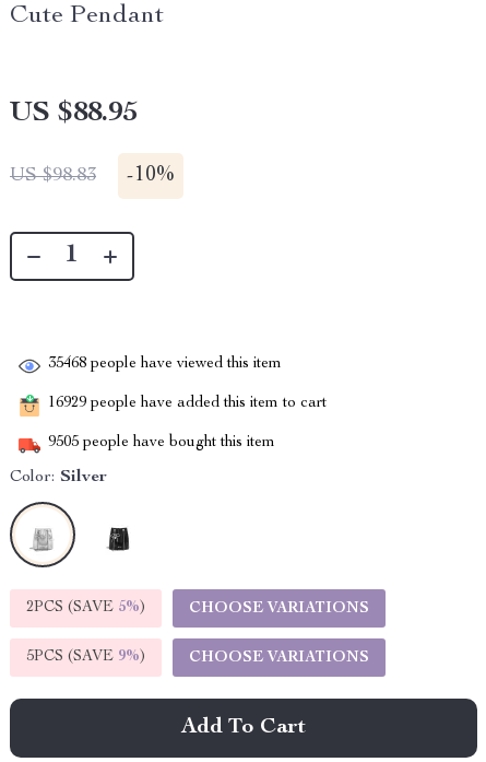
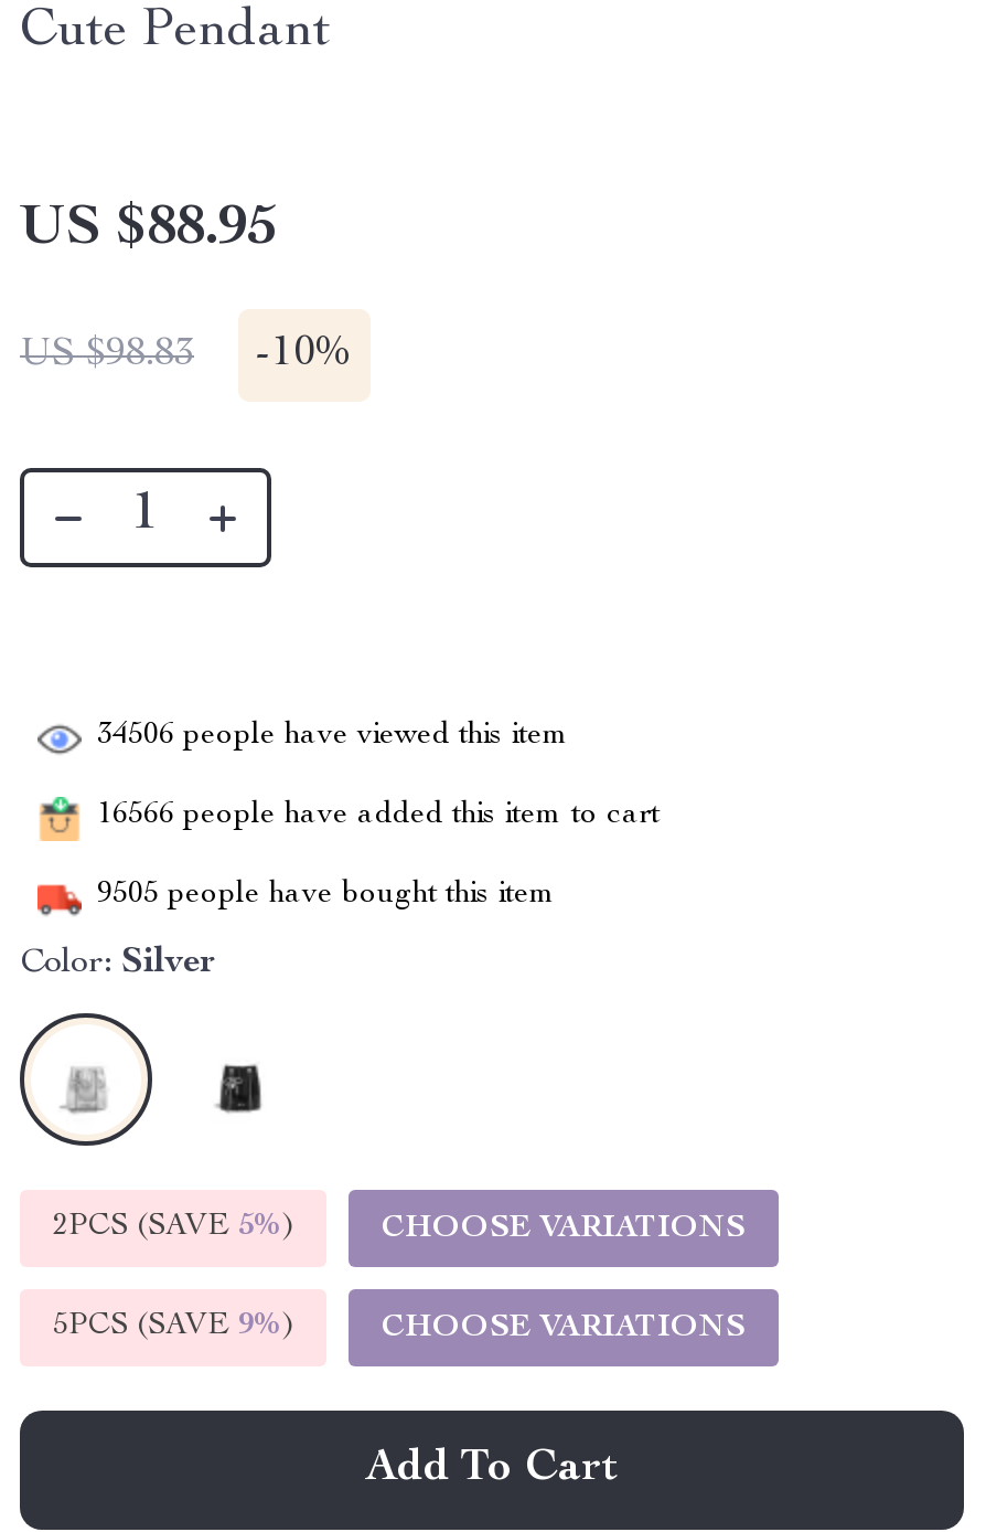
- 35468 people have viewed this item
+ 34506 people have viewed this item

- 16929 people have added this item to cart
+ 16566 people have added this item to cart
